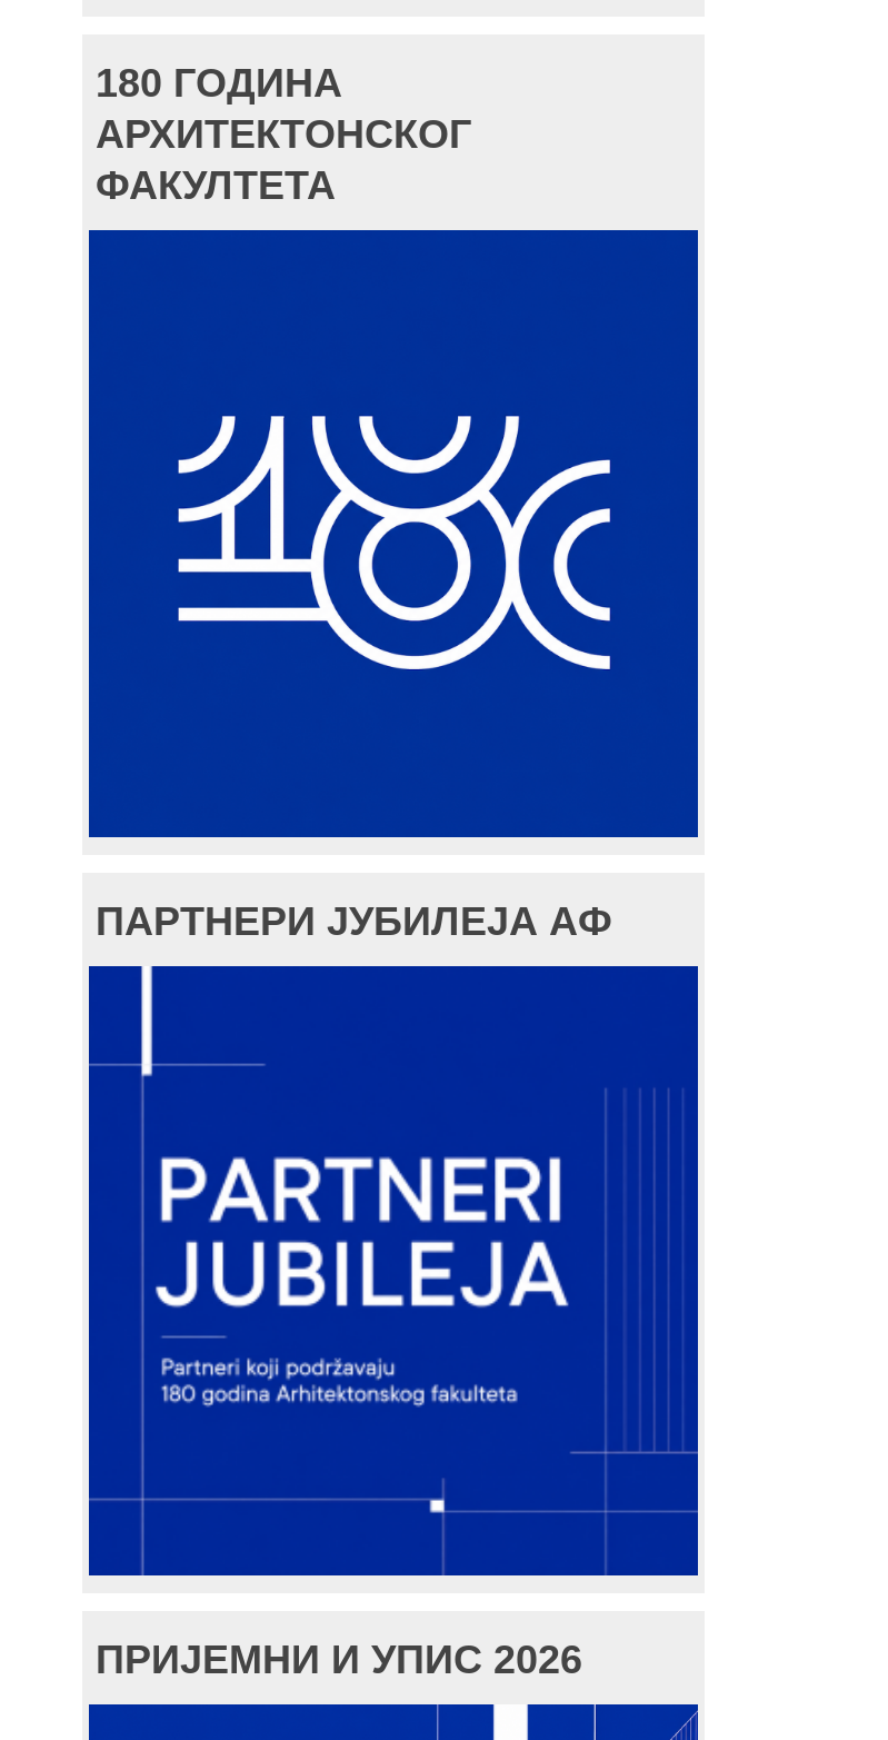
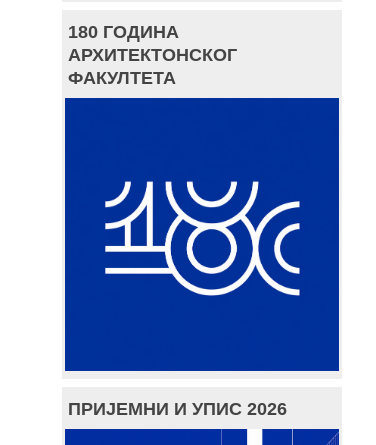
- ПАРТНЕРИ ЈУБИЛЕЈА АФ

- [image]
